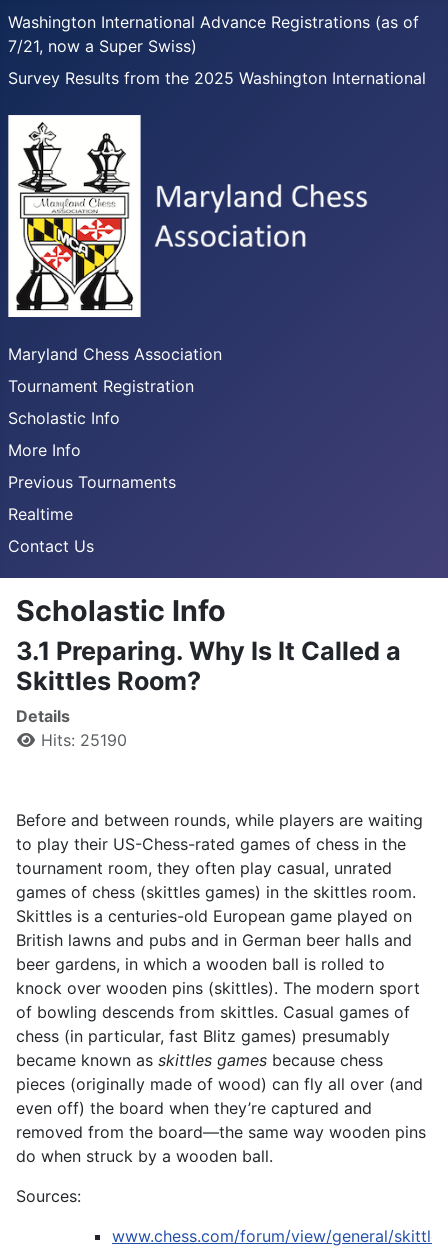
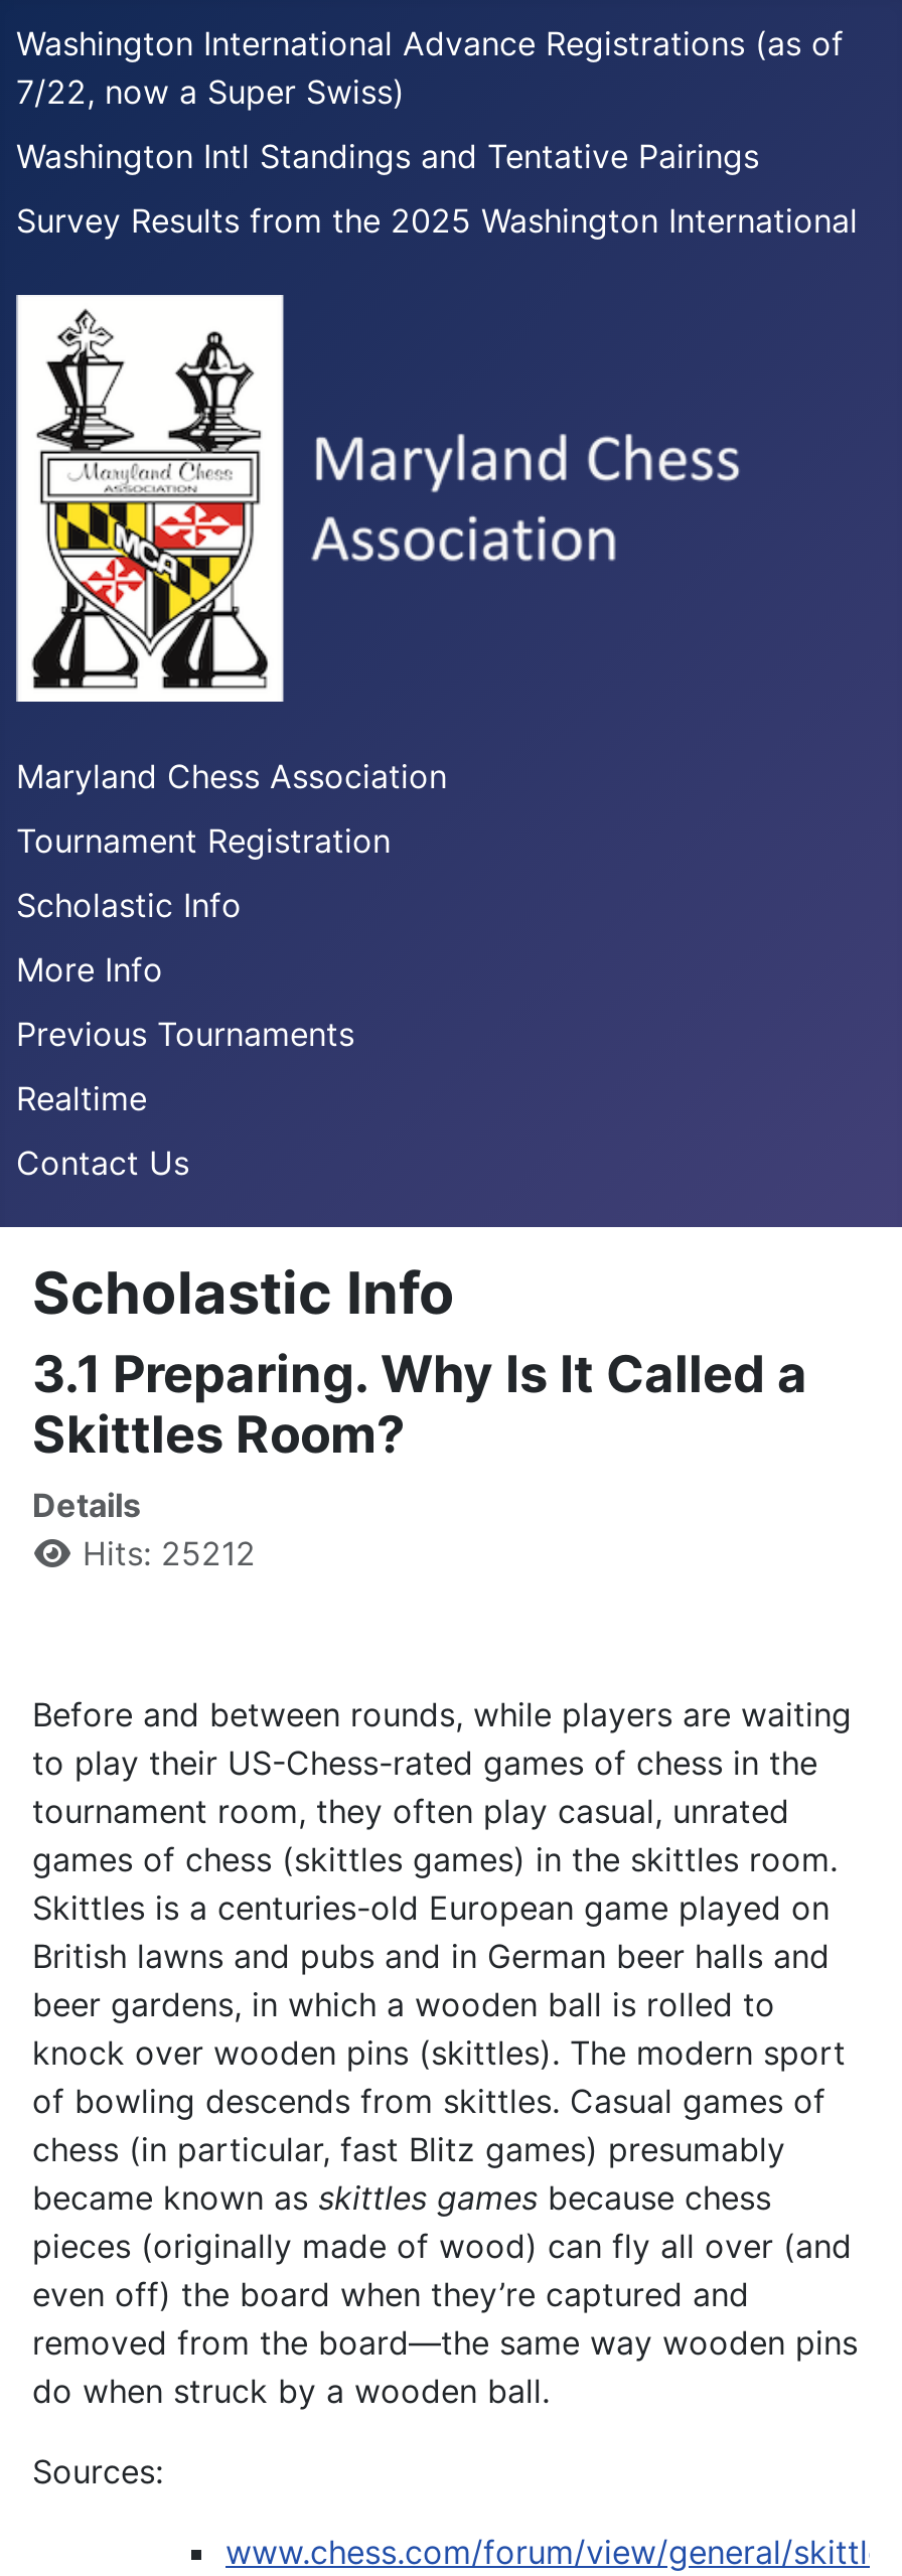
- 7/21, now a Super Swiss)
+ 7/22, now a Super Swiss)
+ Washington Intl Standings and Tentative Pairings

- Hits: 25190
+ Hits: 25212
